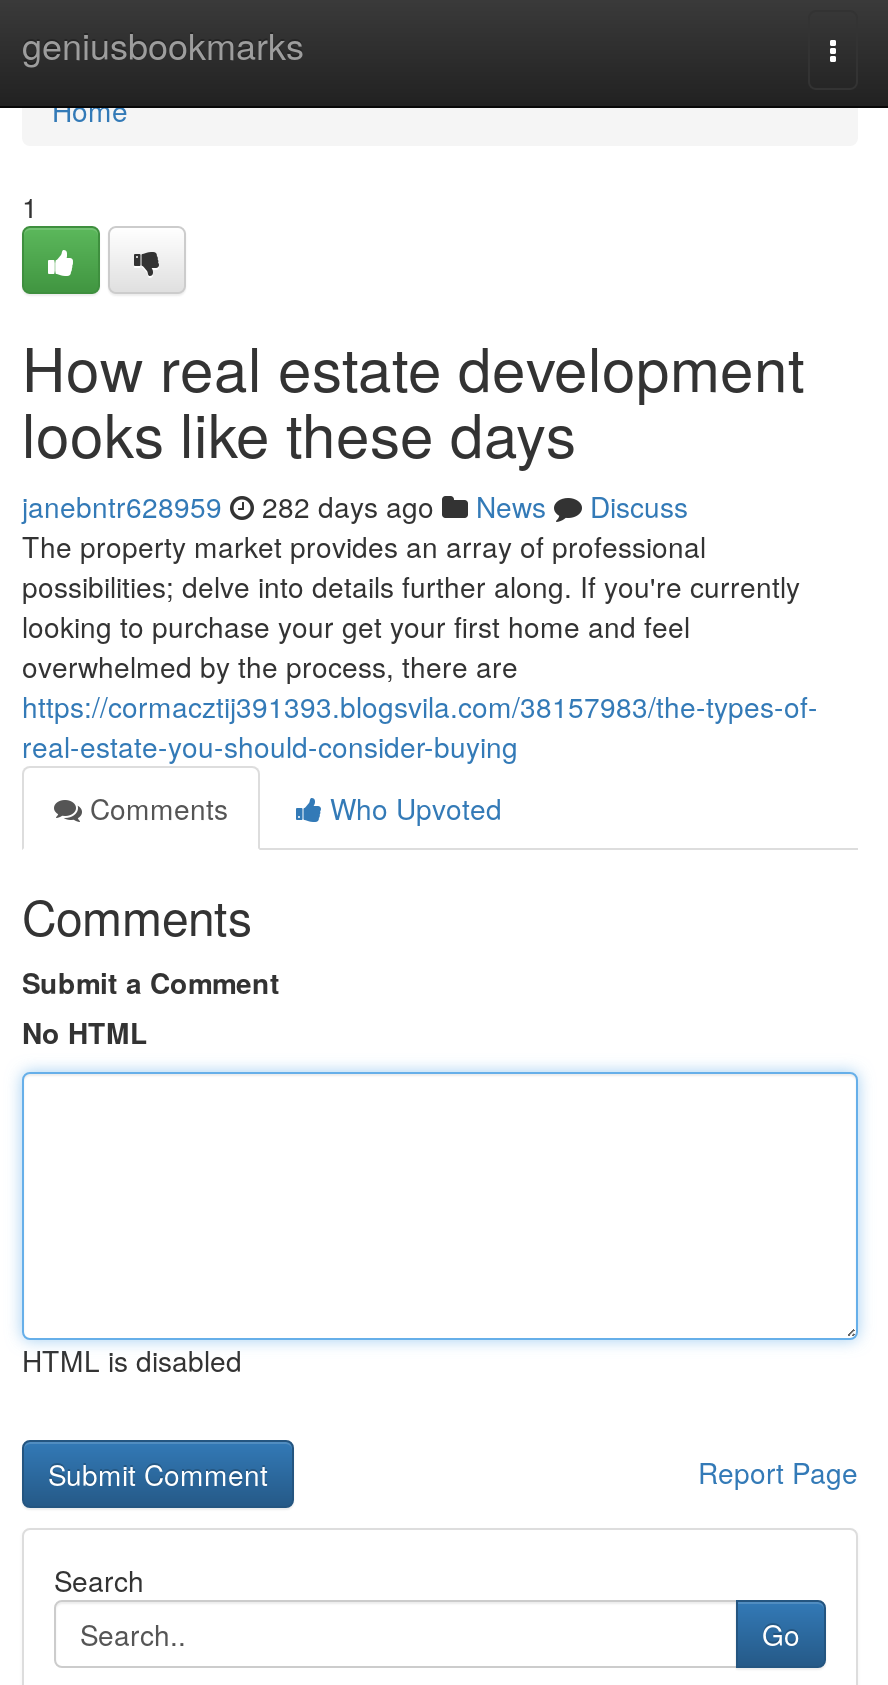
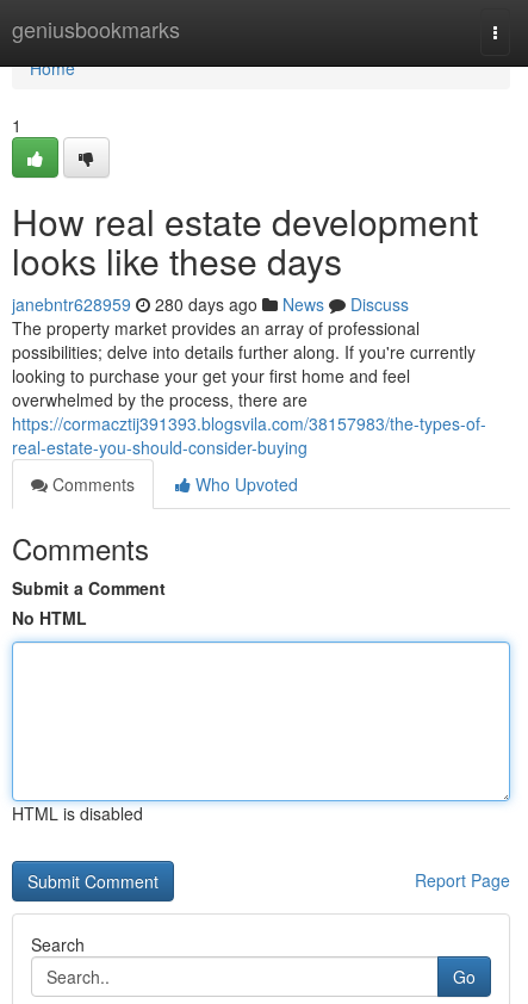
- janebntr628959 282 days ago News Discuss
+ janebntr628959 280 days ago News Discuss
